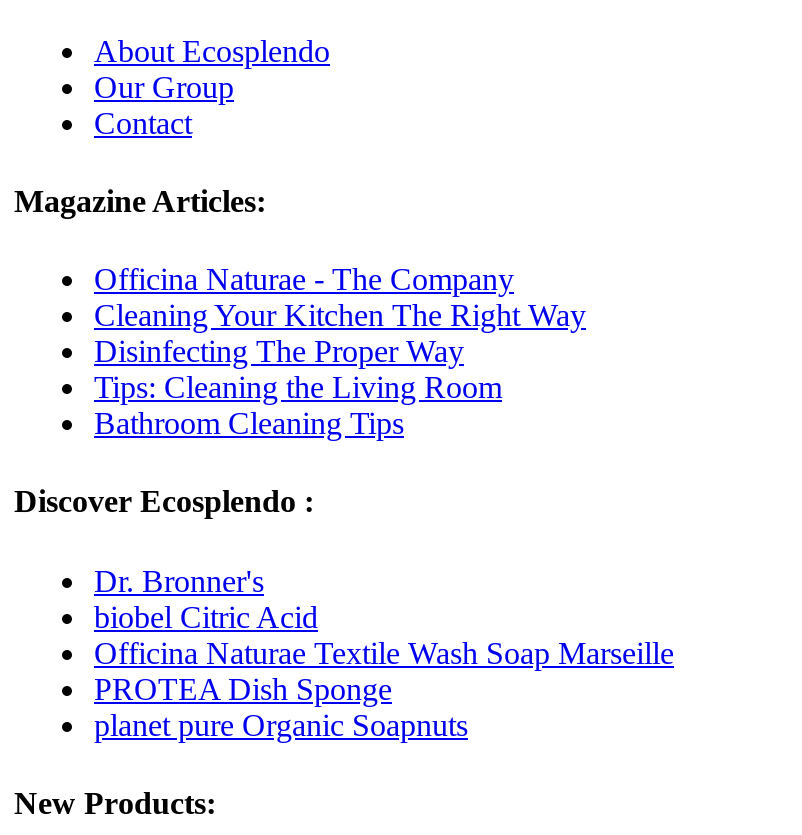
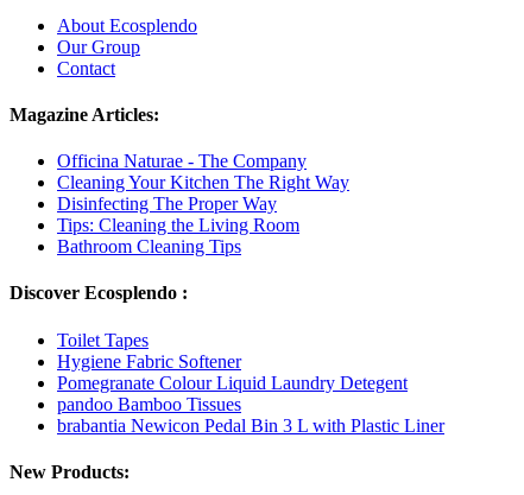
- Dr. Bronner's
- biobel Citric Acid
- Officina Naturae Textile Wash Soap Marseille
- PROTEA Dish Sponge
- planet pure Organic Soapnuts
+ Toilet Tapes
+ Hygiene Fabric Softener
+ Pomegranate Colour Liquid Laundry Detegent
+ pandoo Bamboo Tissues
+ brabantia Newicon Pedal Bin 3 L with Plastic Liner
